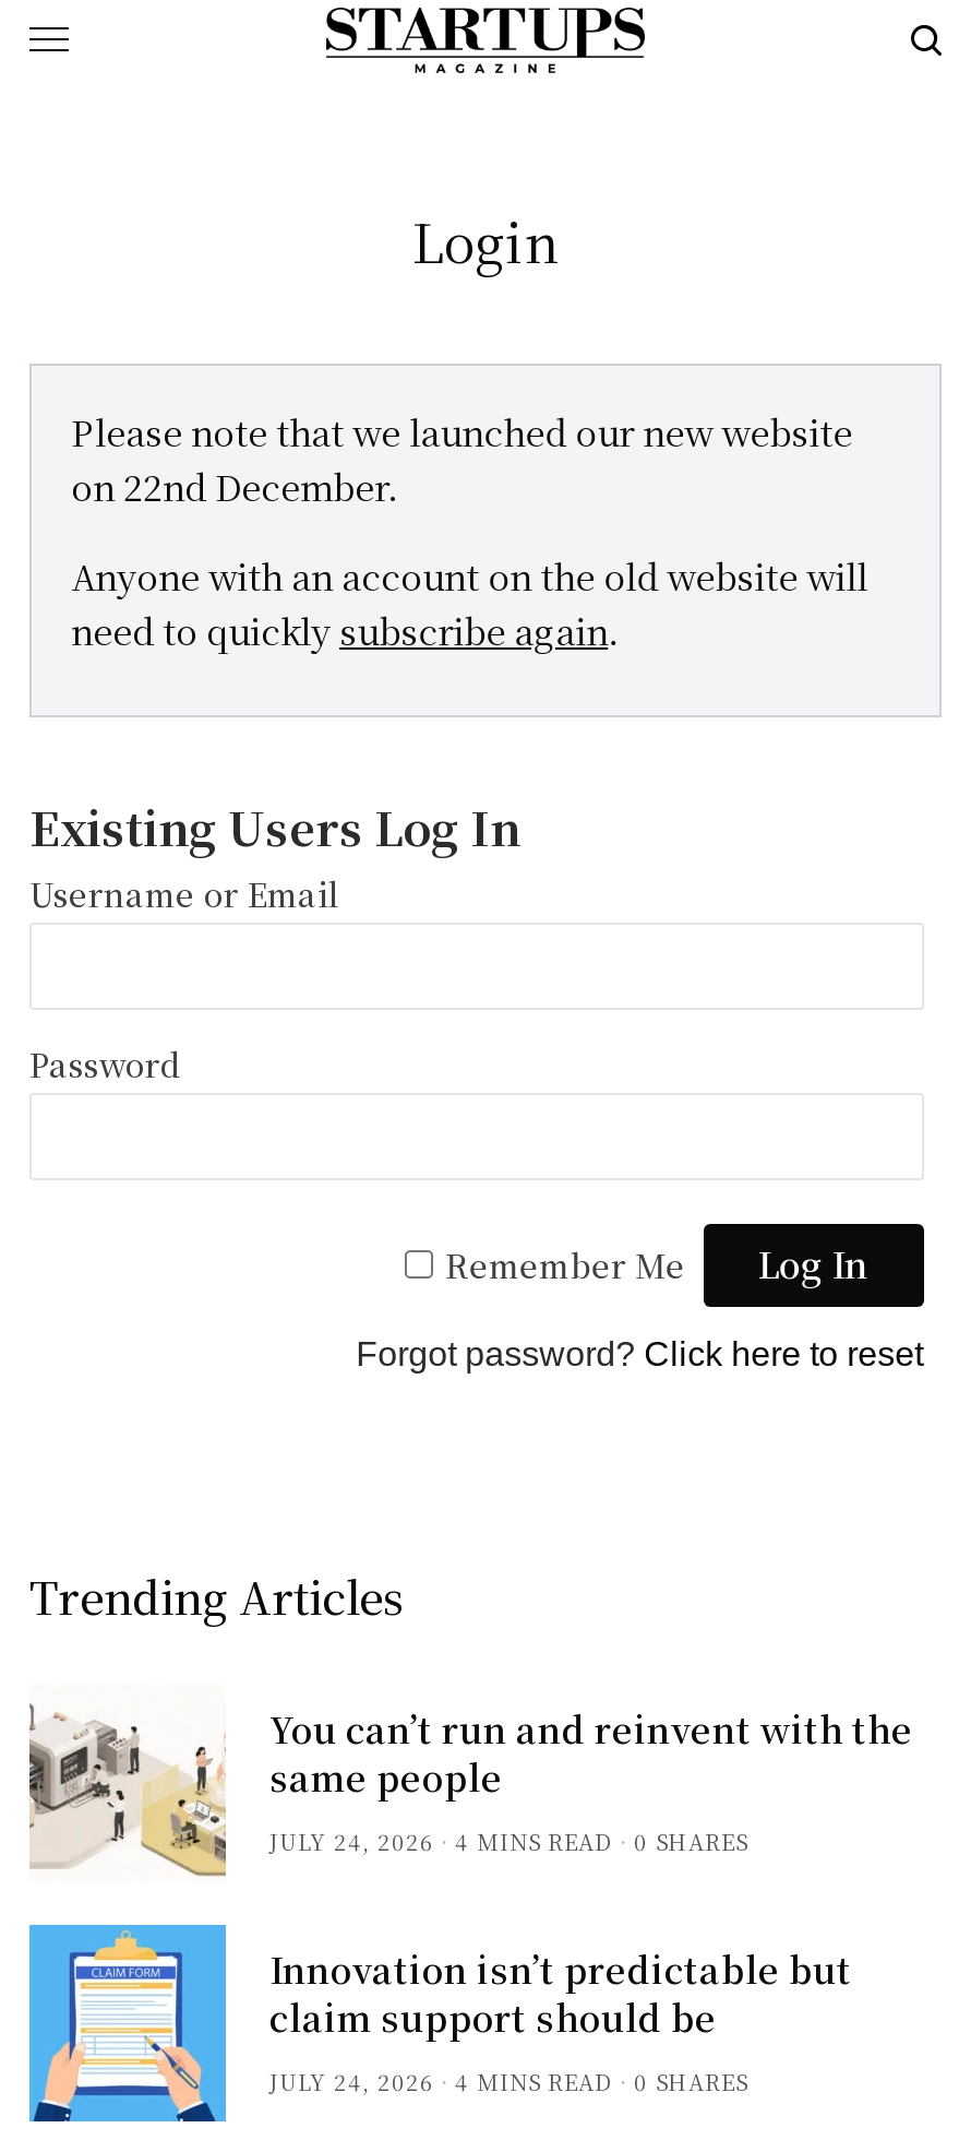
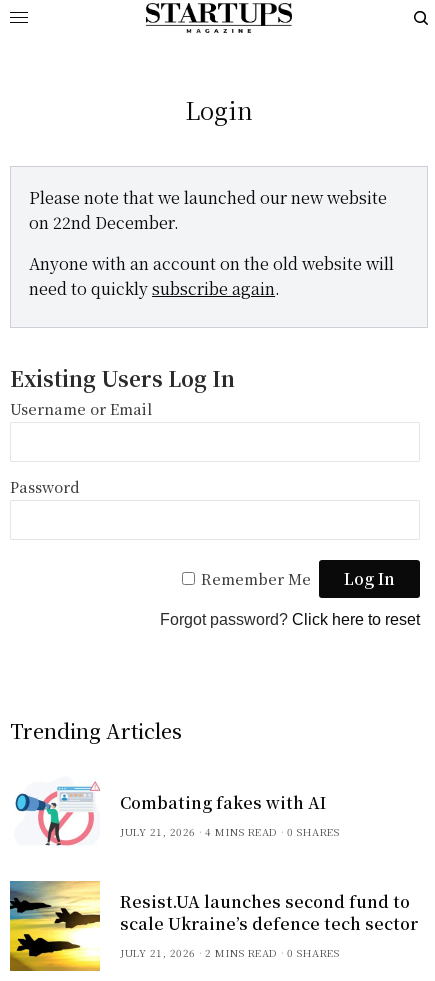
- [image]
- You can’t run and reinvent with the
- same people
- JULY 24, 2026
+ [image]
+ Combating fakes with AI
+ JULY 21, 2026

- [image]
- Innovation isn’t predictable but
- claim support should be
- JULY 24, 2026
- 4 MINS READ
+ [image]
+ Resist.UA launches second fund to
+ scale Ukraine’s defence tech sector
+ JULY 21, 2026
+ 2 MINS READ
